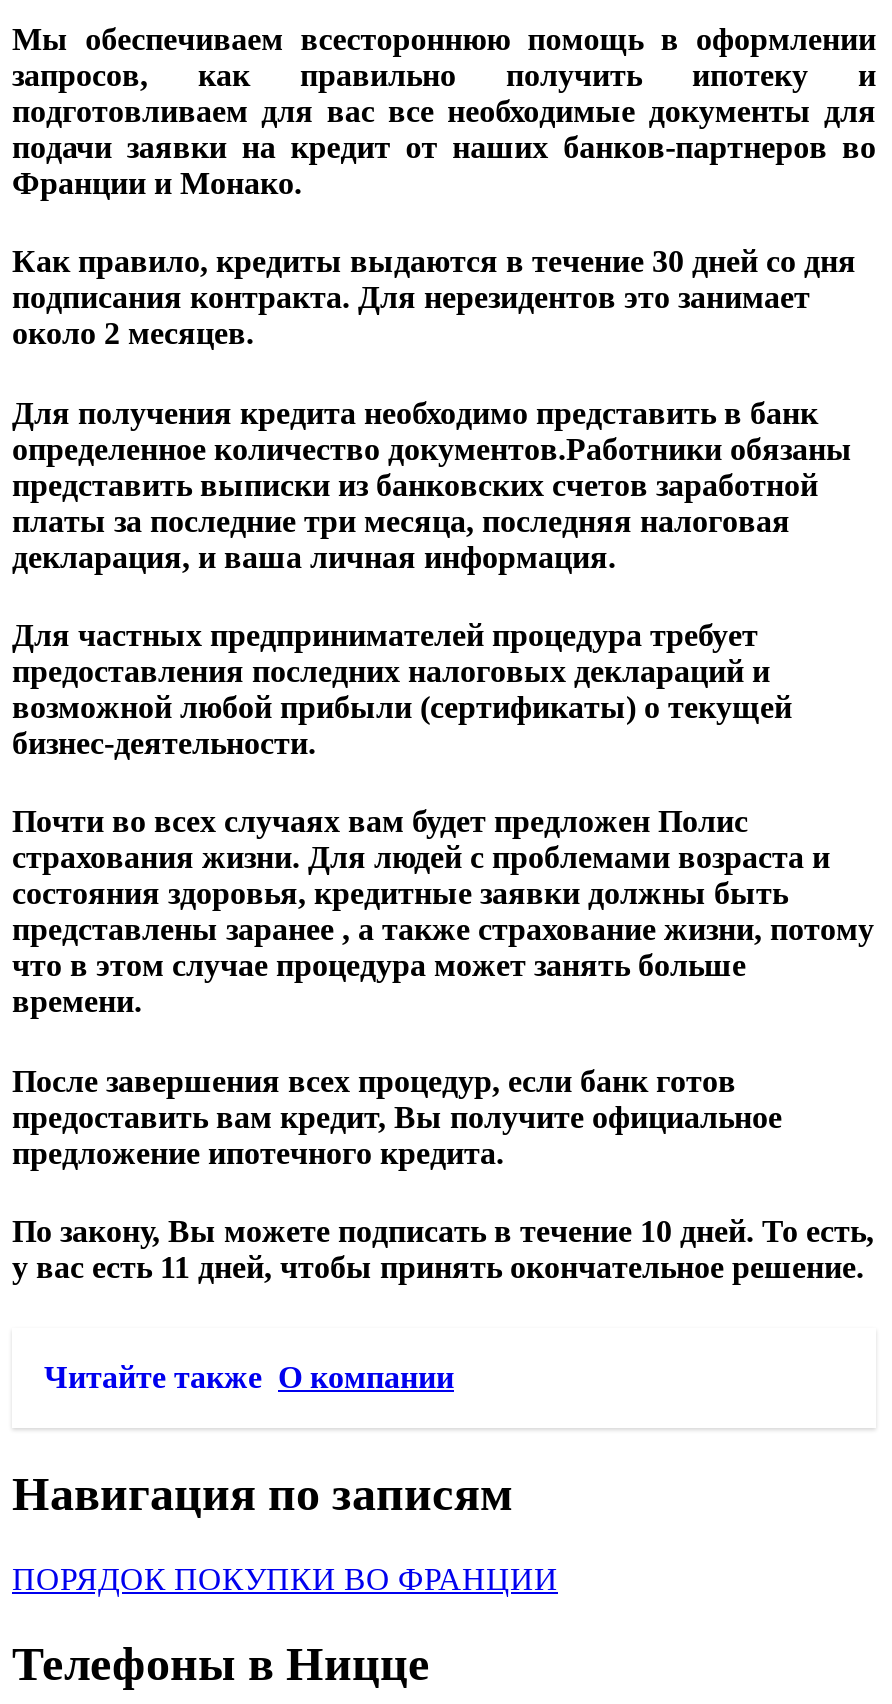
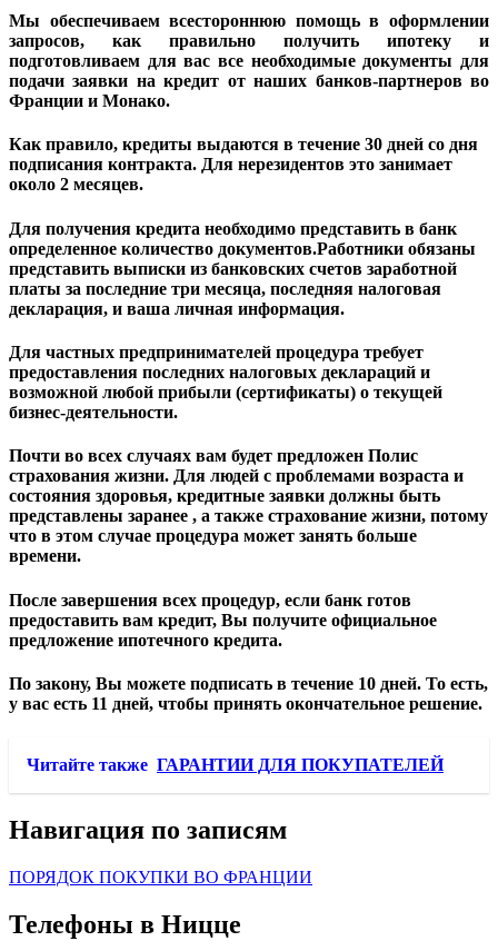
- Читайте также О компании
+ Читайте также ГАРАНТИИ ДЛЯ ПОКУПАТЕЛЕЙ
